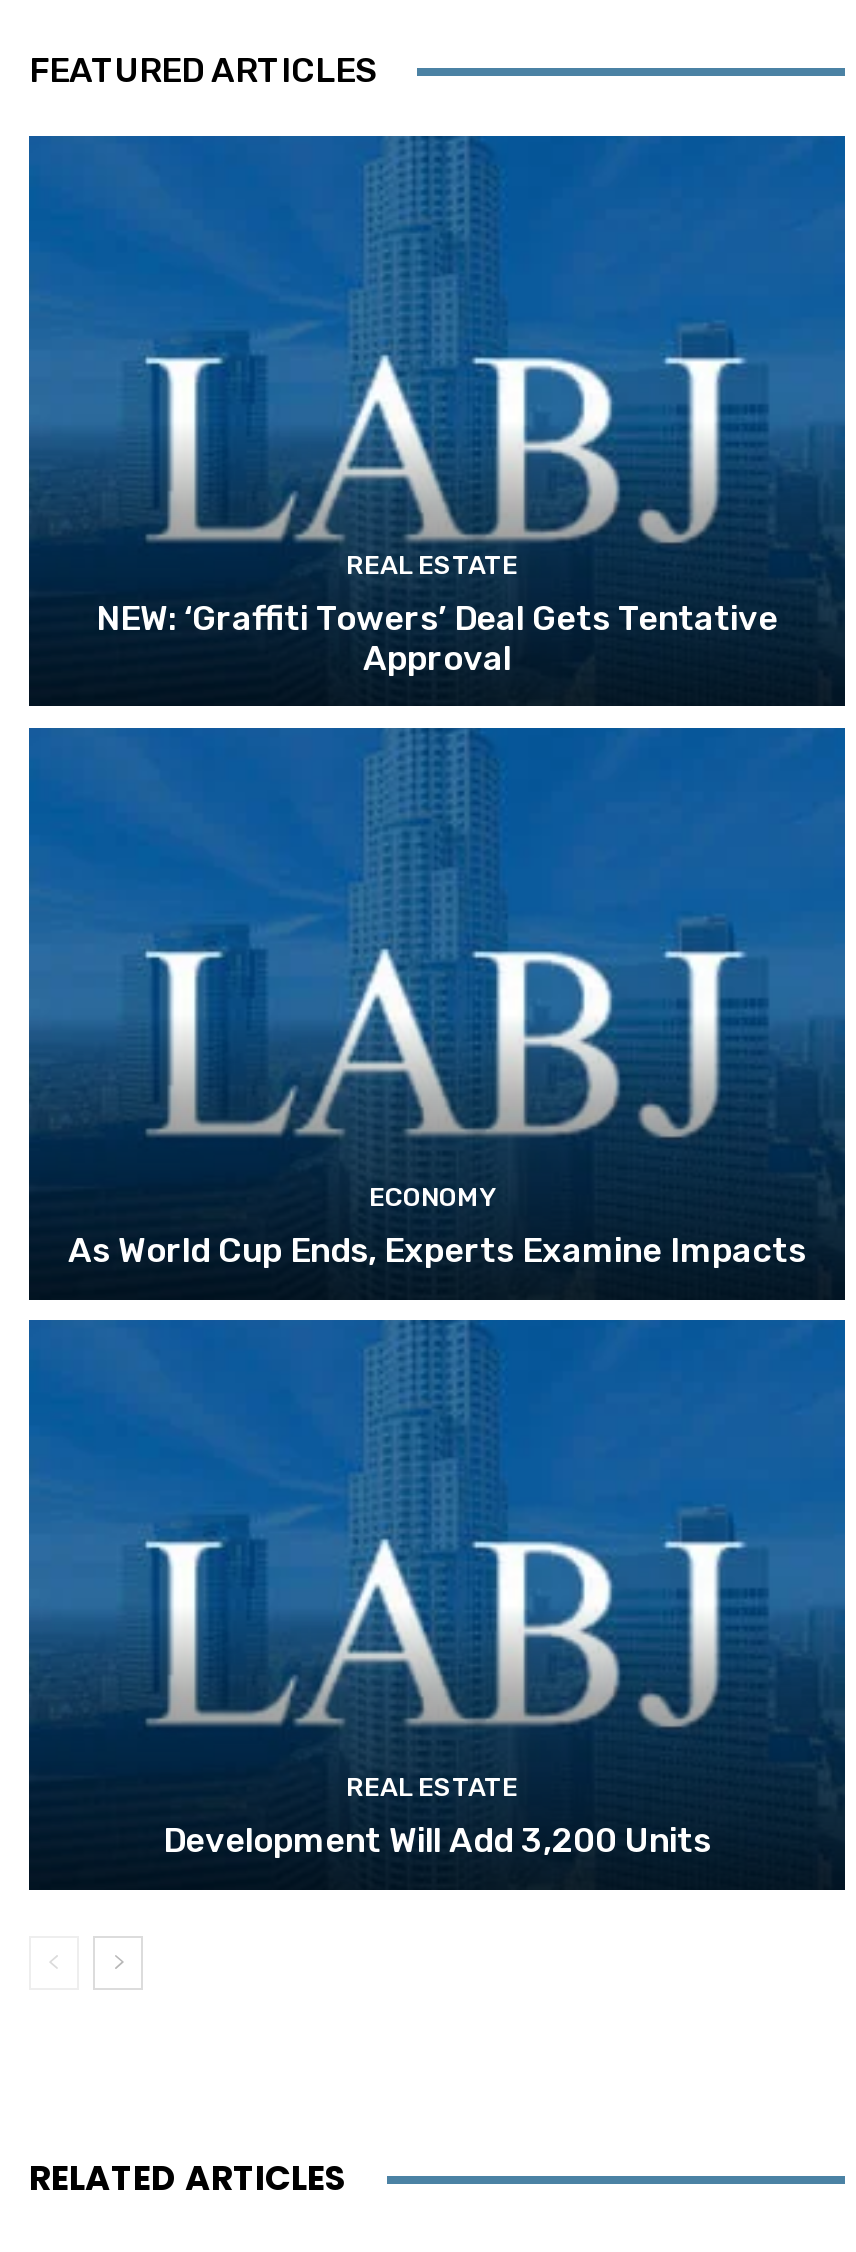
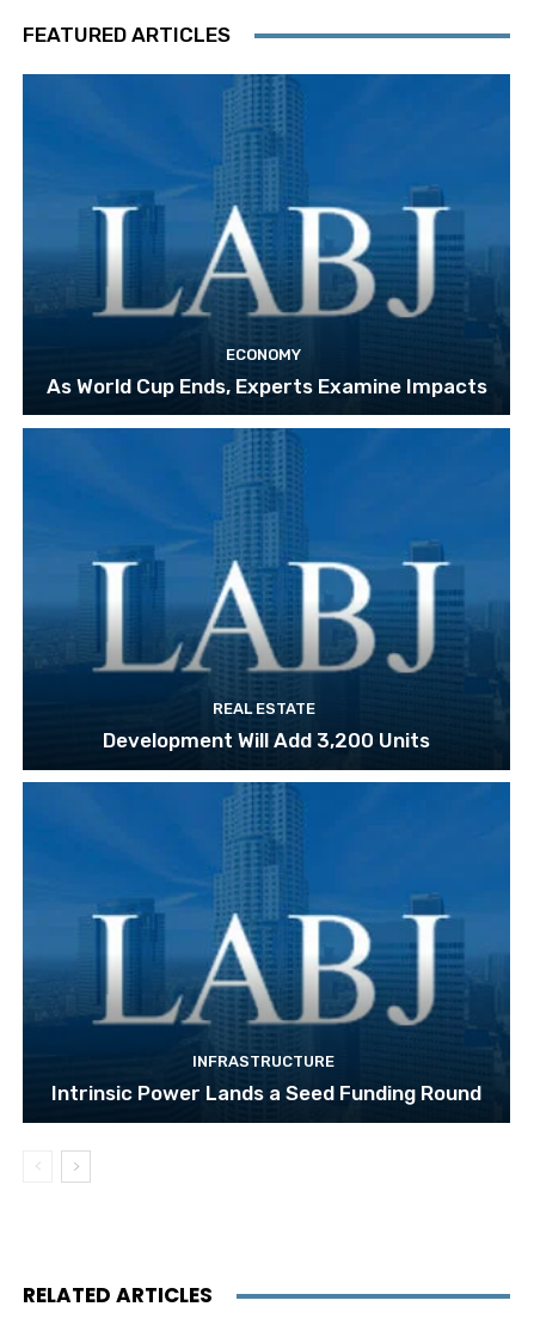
- REAL ESTATE
- NEW: ‘Graffiti Towers’ Deal Gets Tentative
- Approval

moved up: [image] | ECONOMY | As World Cup Ends, Experts Examine Impacts | REAL ESTATE | Development Will Add 3,200 Units

+ INFRASTRUCTURE
+ Intrinsic Power Lands a Seed Funding Round
